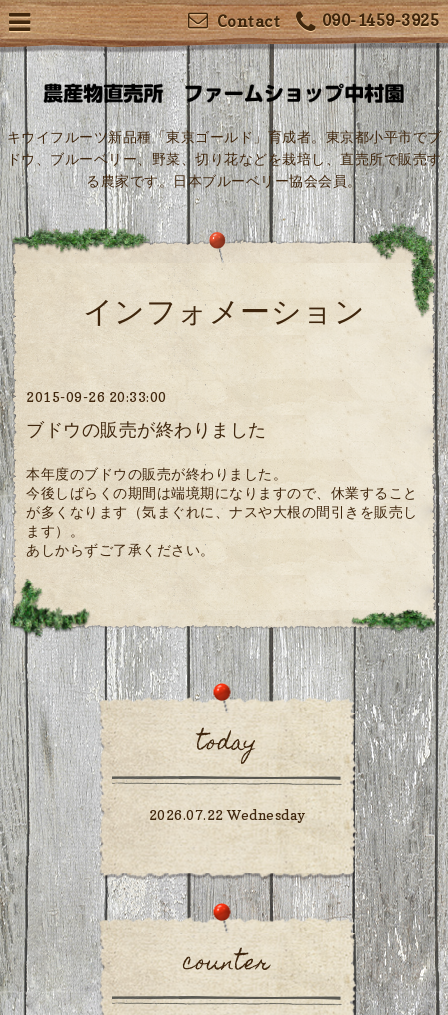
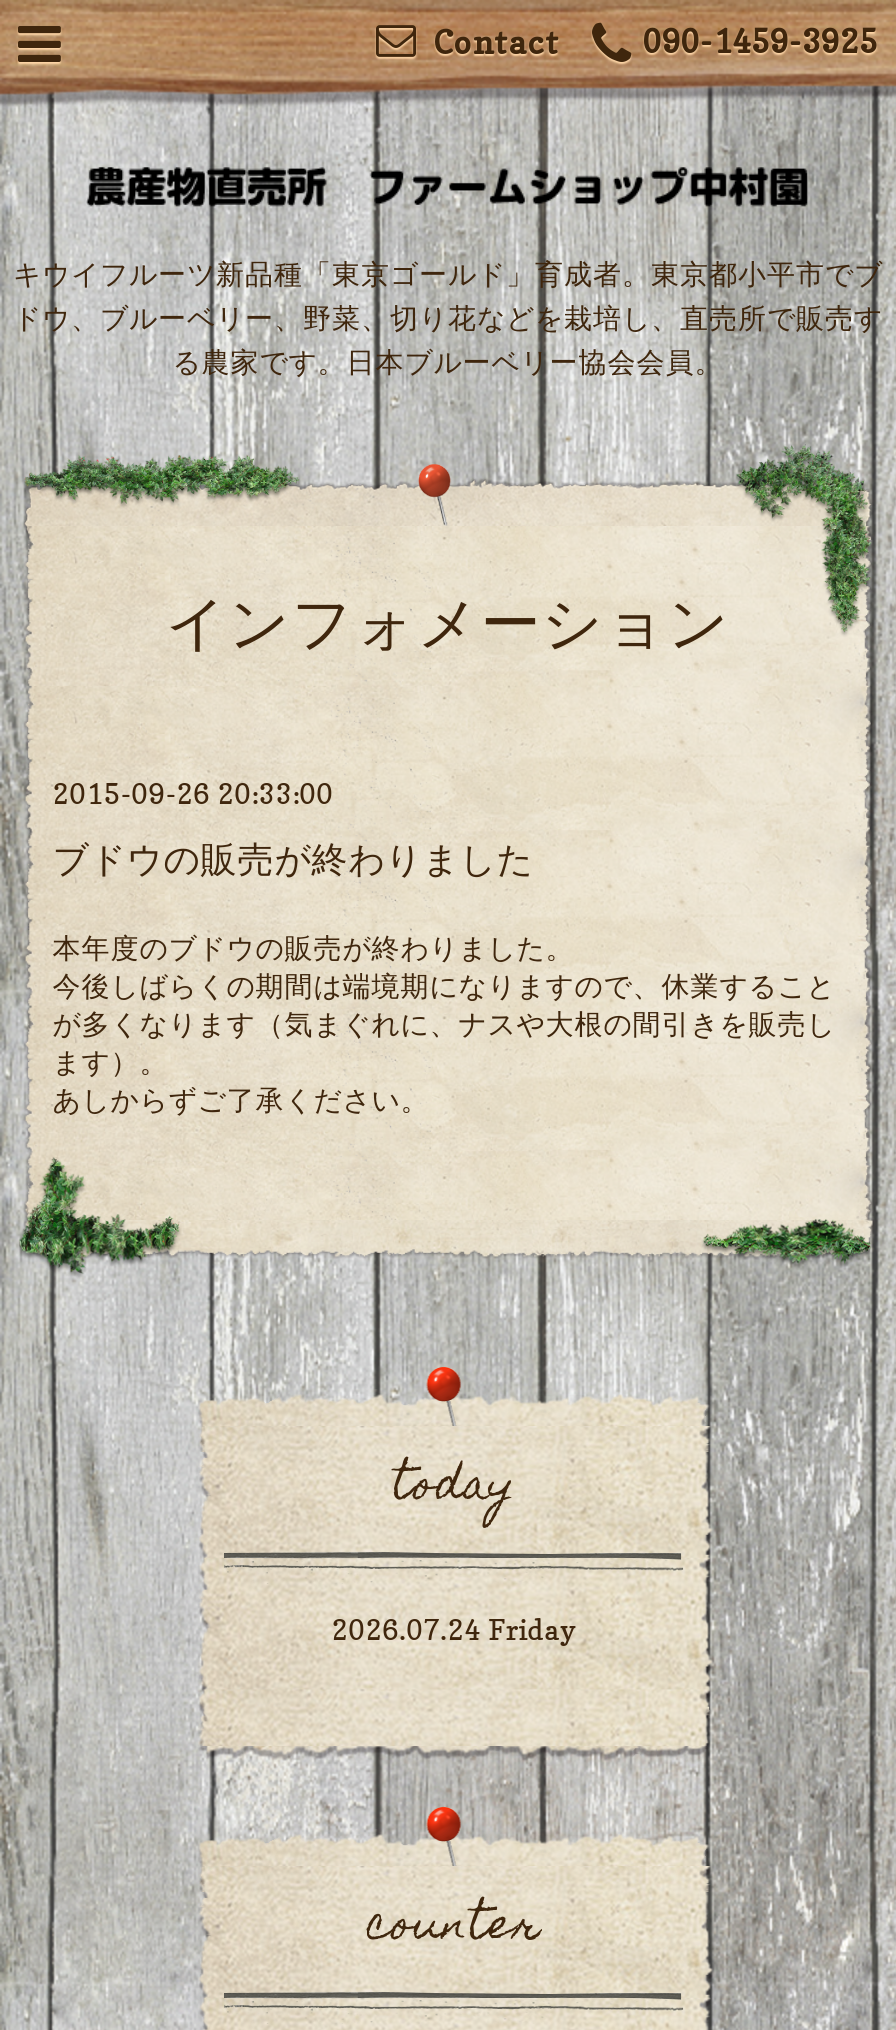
- 2026.07.22 Wednesday
+ 2026.07.24 Friday
